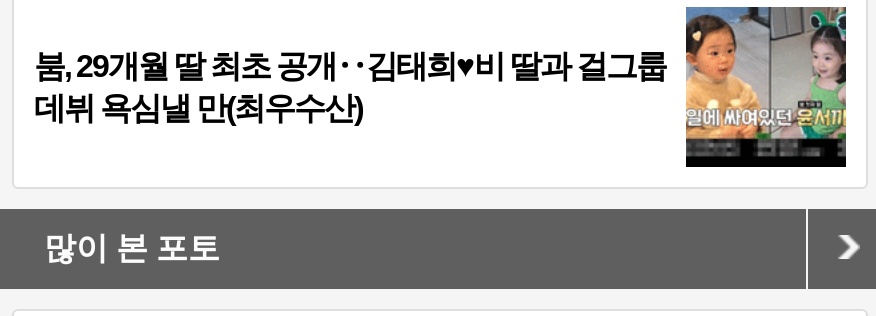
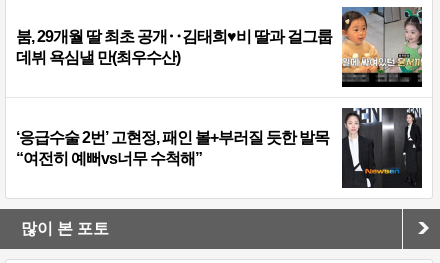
+ [image]
+ ‘응급수술 2번’ 고현정, 패인 볼+부러질 듯한 발목
+ “여전히 예뻐vs너무 수척해”
